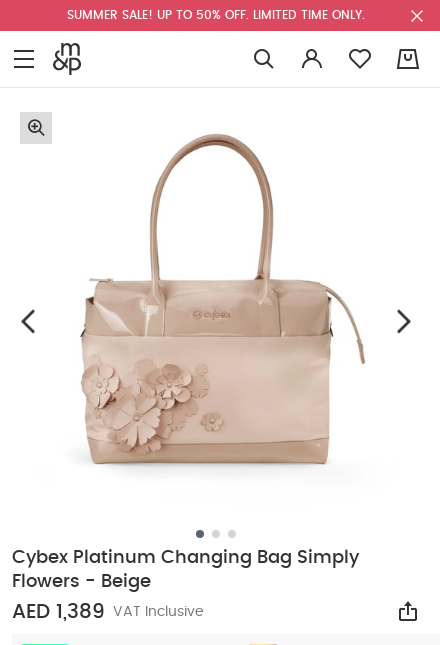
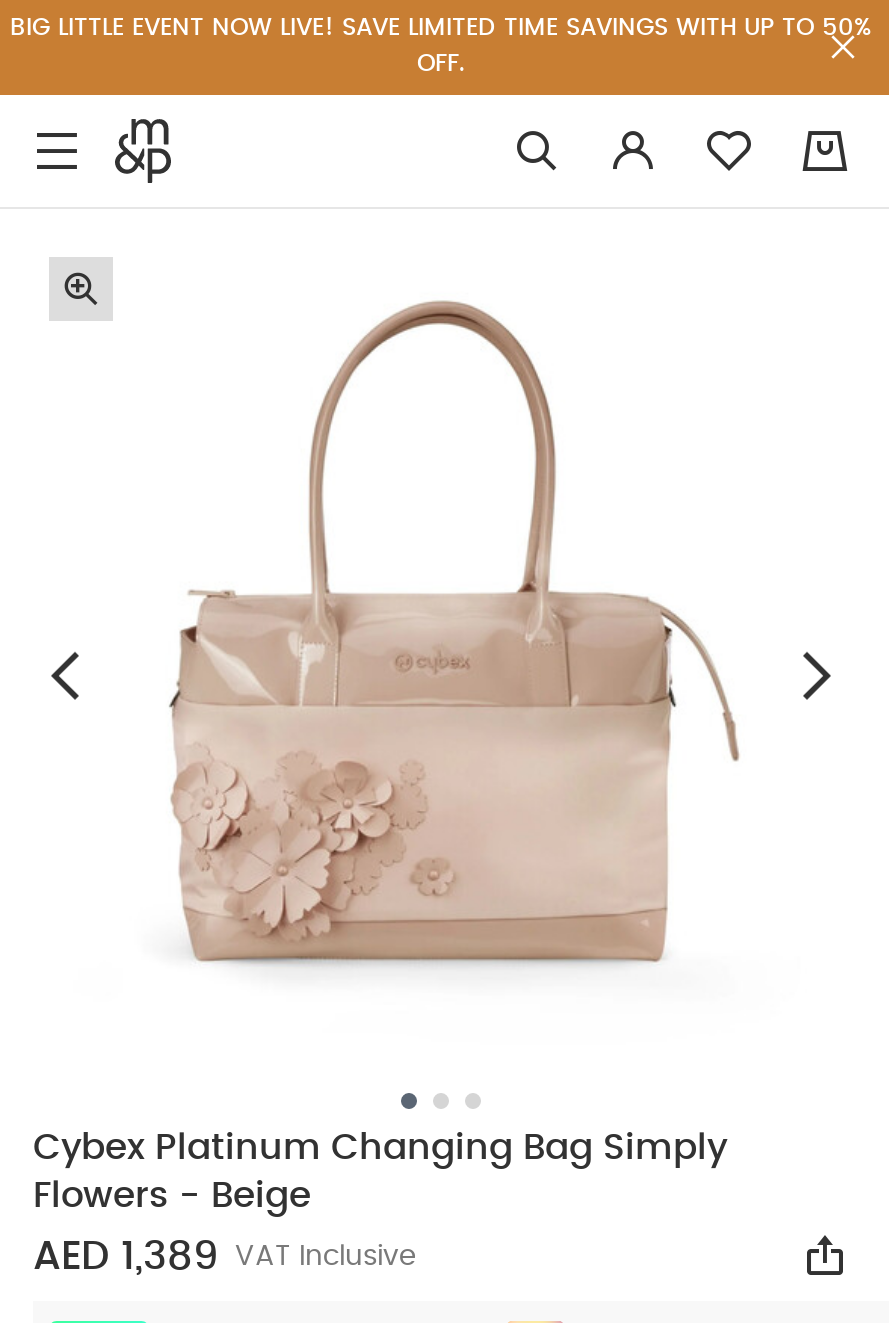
- SUMMER SALE! UP TO 50% OFF. LIMITED TIME ONLY.
+ BIG LITTLE EVENT NOW LIVE! SAVE LIMITED TIME SAVINGS WITH UP TO 50%
+ OFF.
